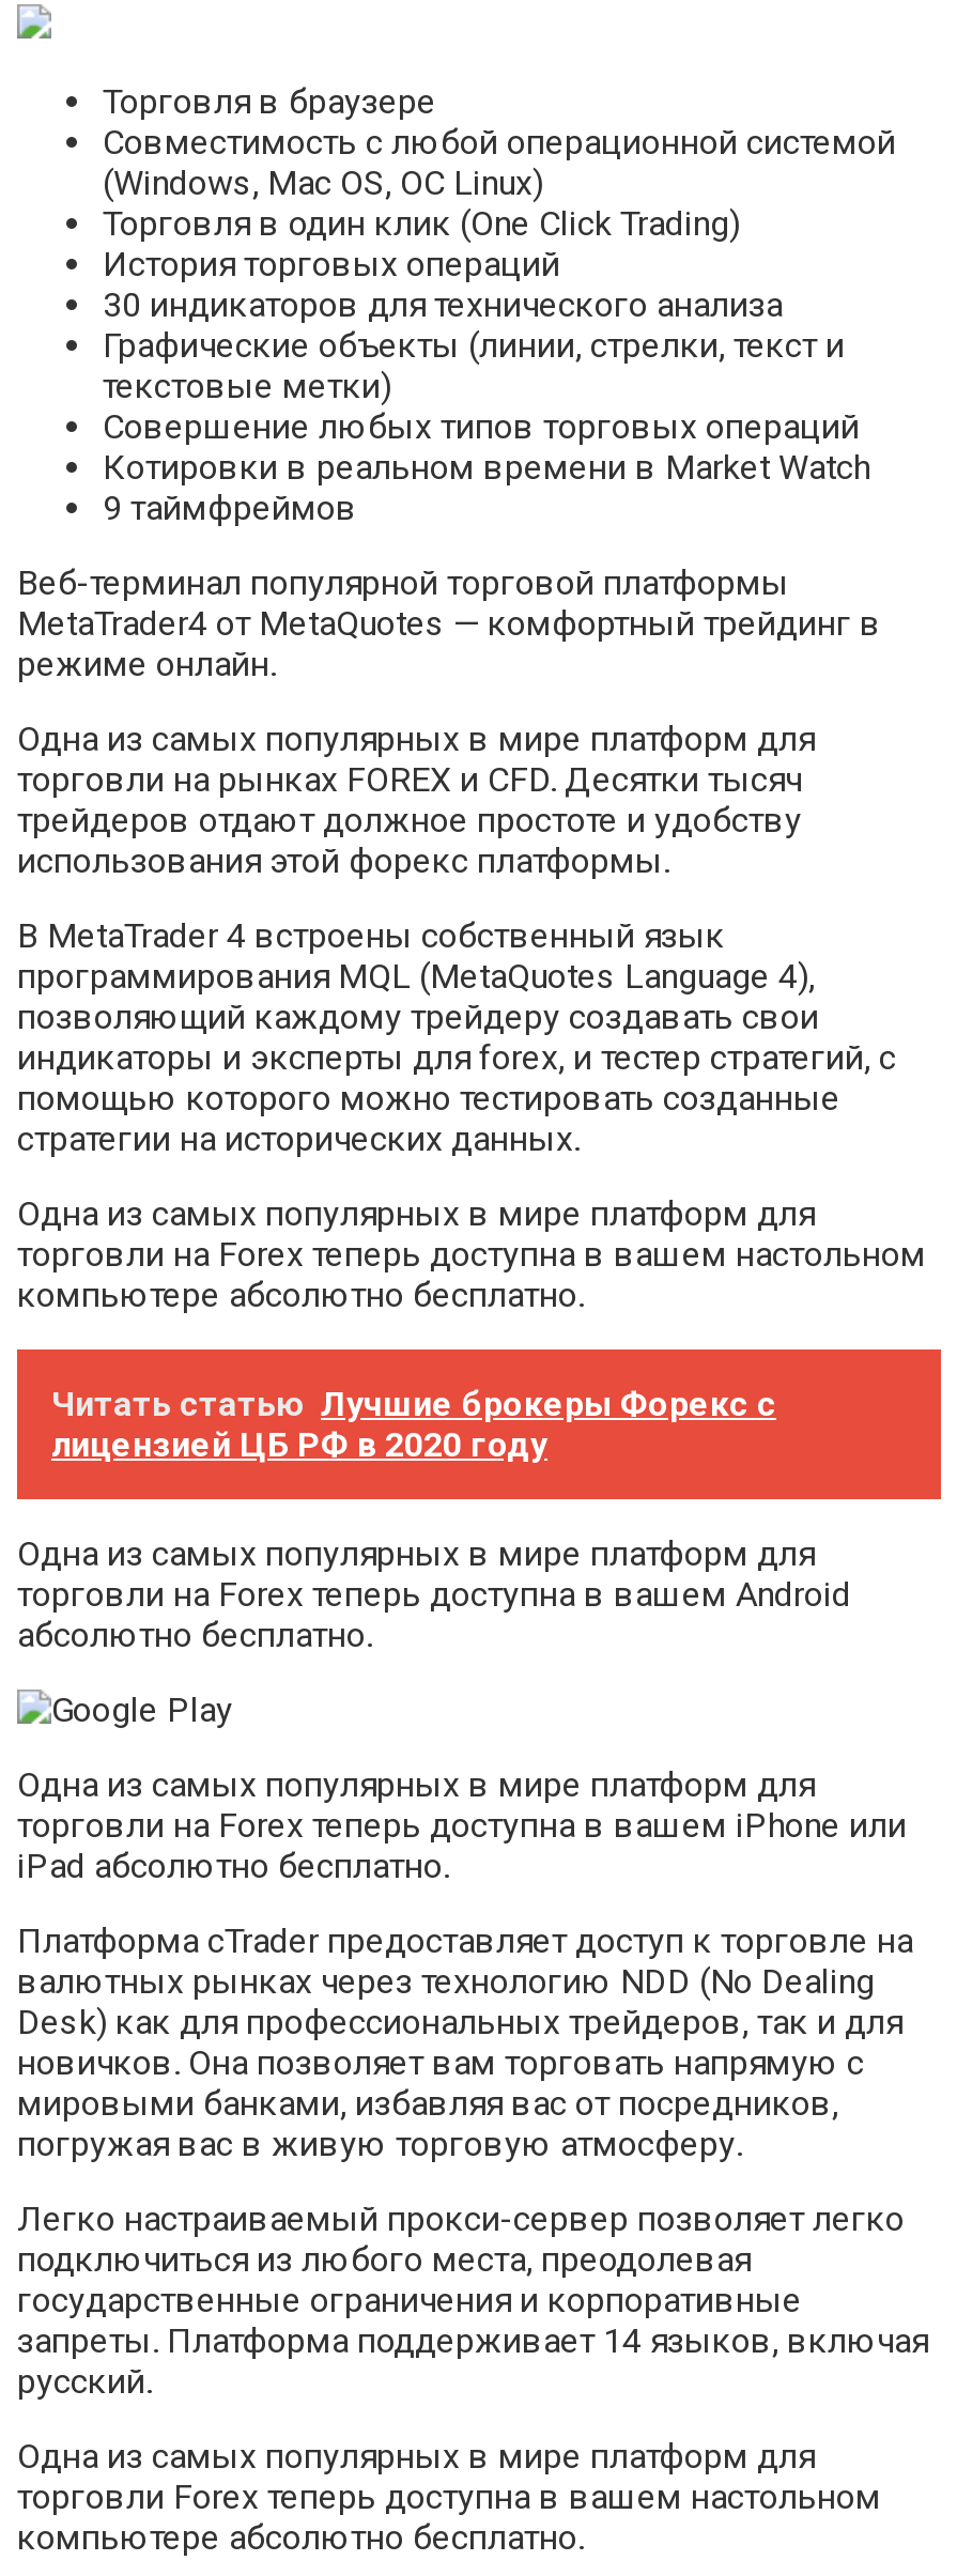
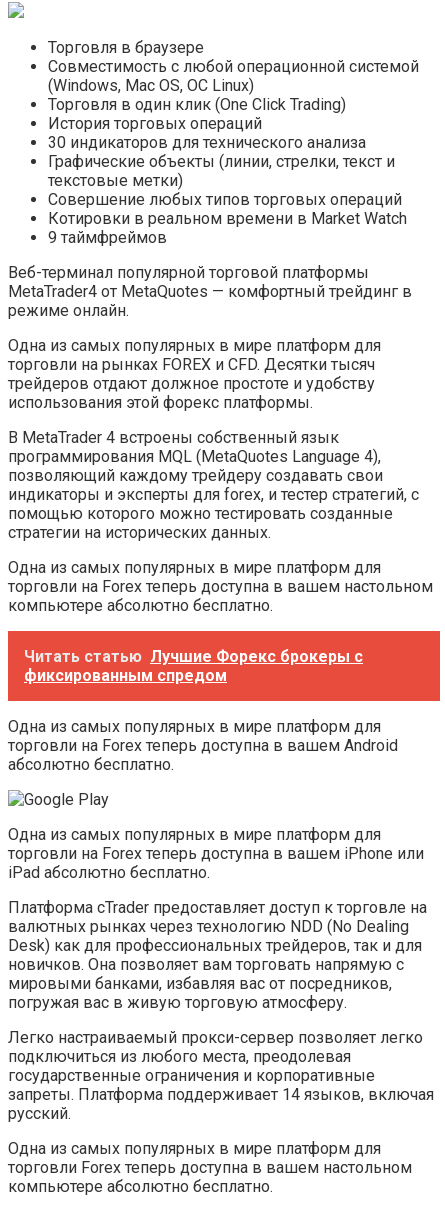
- Читать статью Лучшие брокеры Форекс с
- лицензией ЦБ РФ в 2020 году
+ Читать статью Лучшие Форекс брокеры с
+ фиксированным спредом
